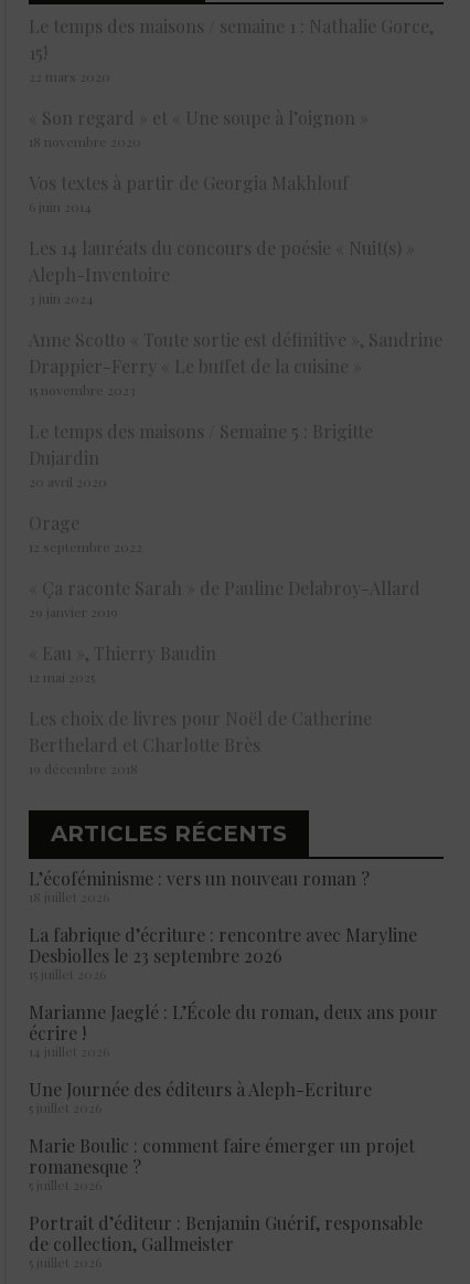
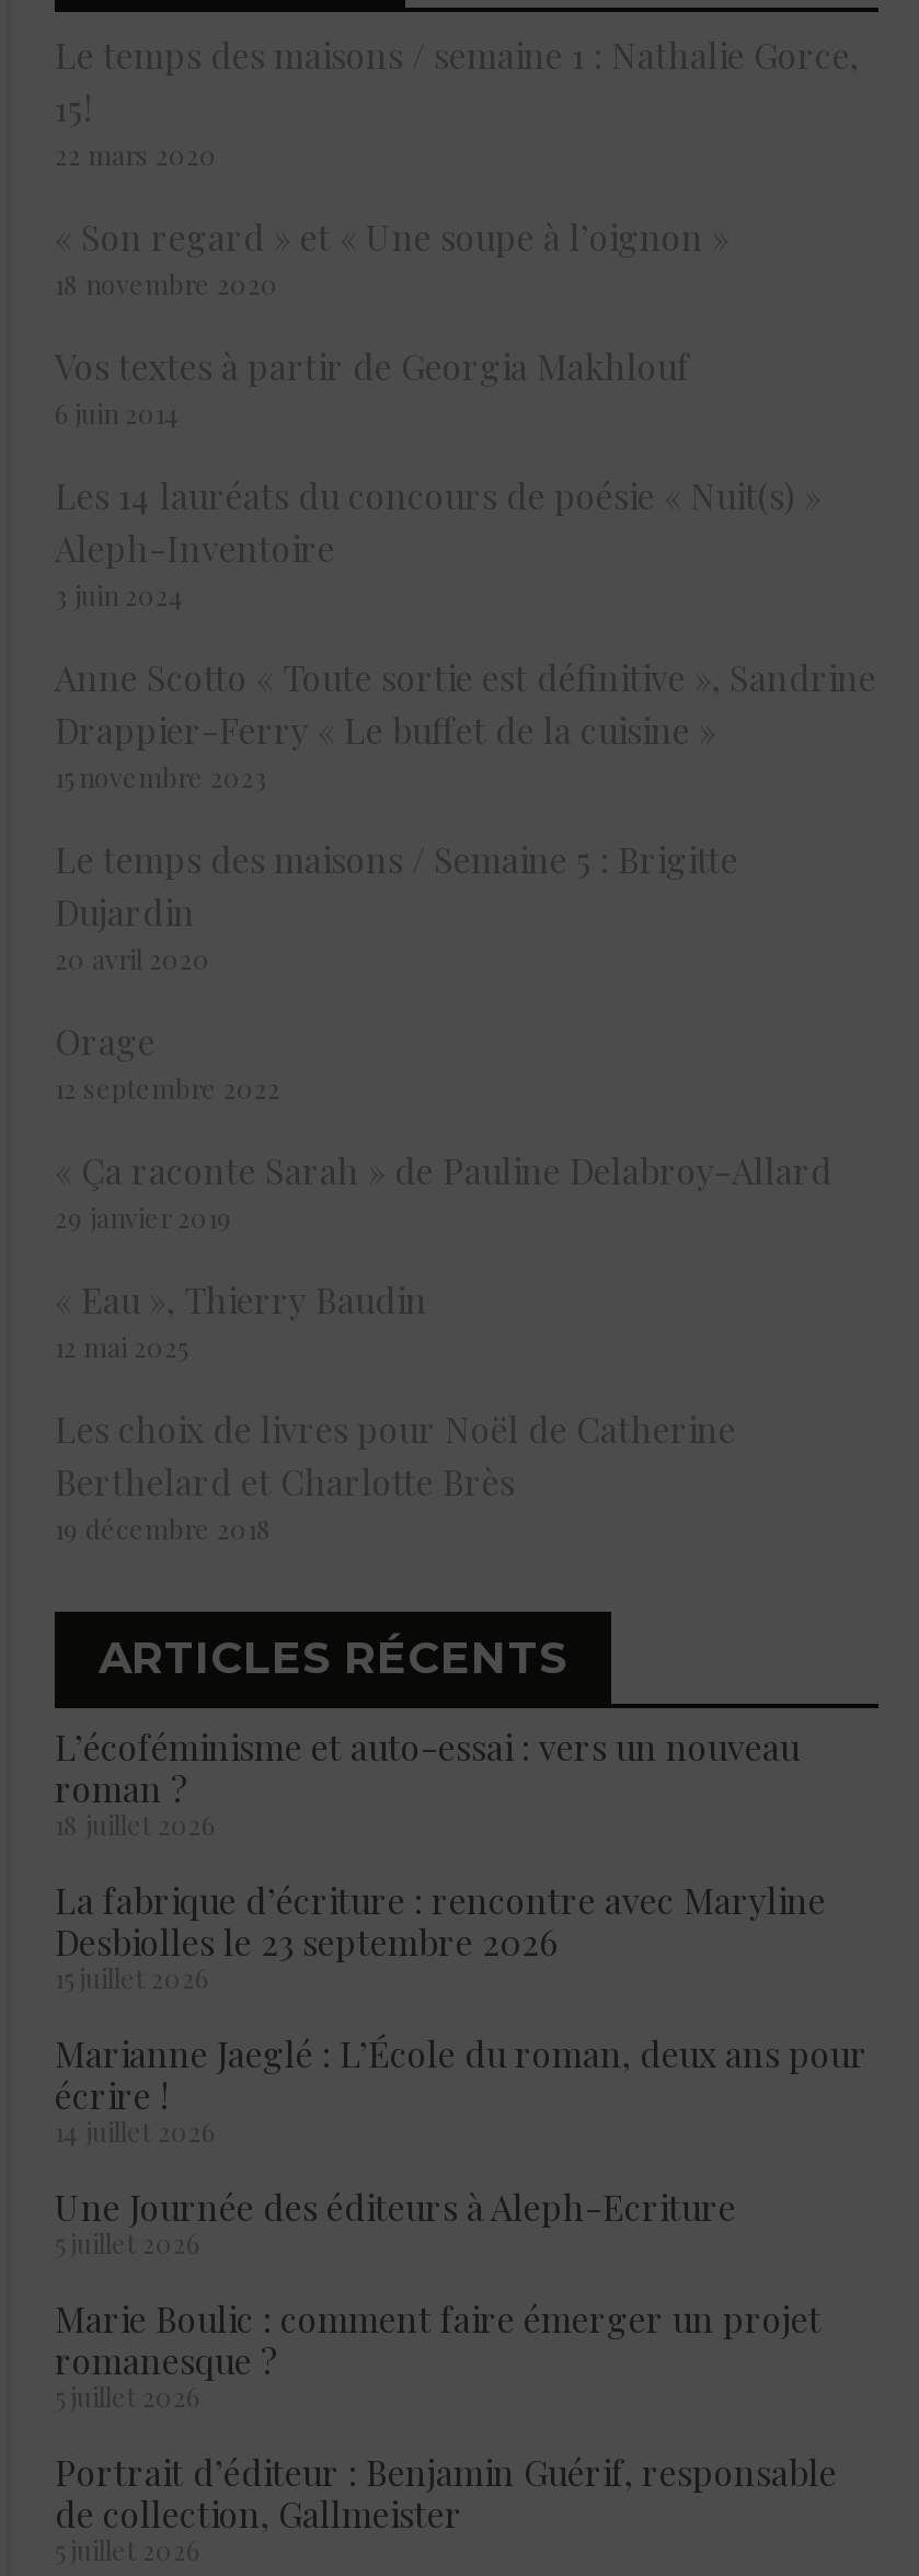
- L’écoféminisme : vers un nouveau roman ?
+ L’écoféminisme et auto-essai : vers un nouveau
+ roman ?
